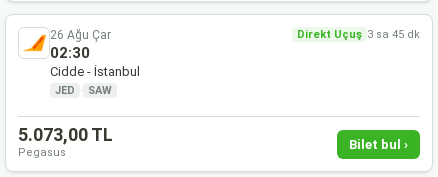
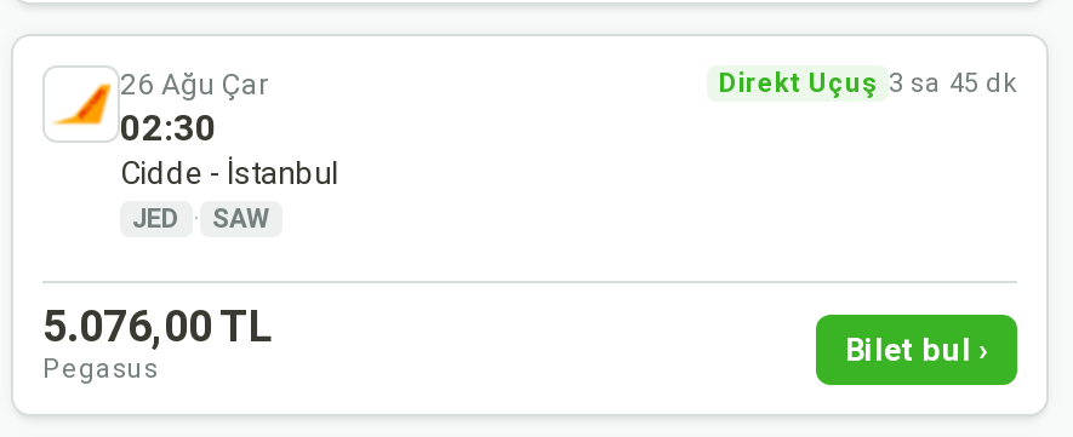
- 5.073,00 TL
+ 5.076,00 TL
